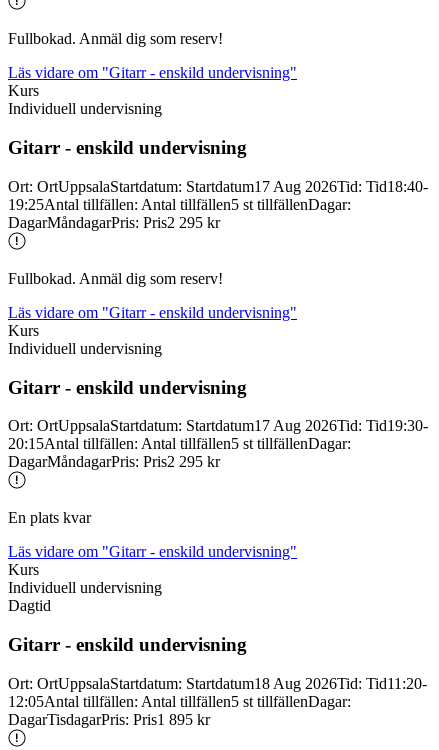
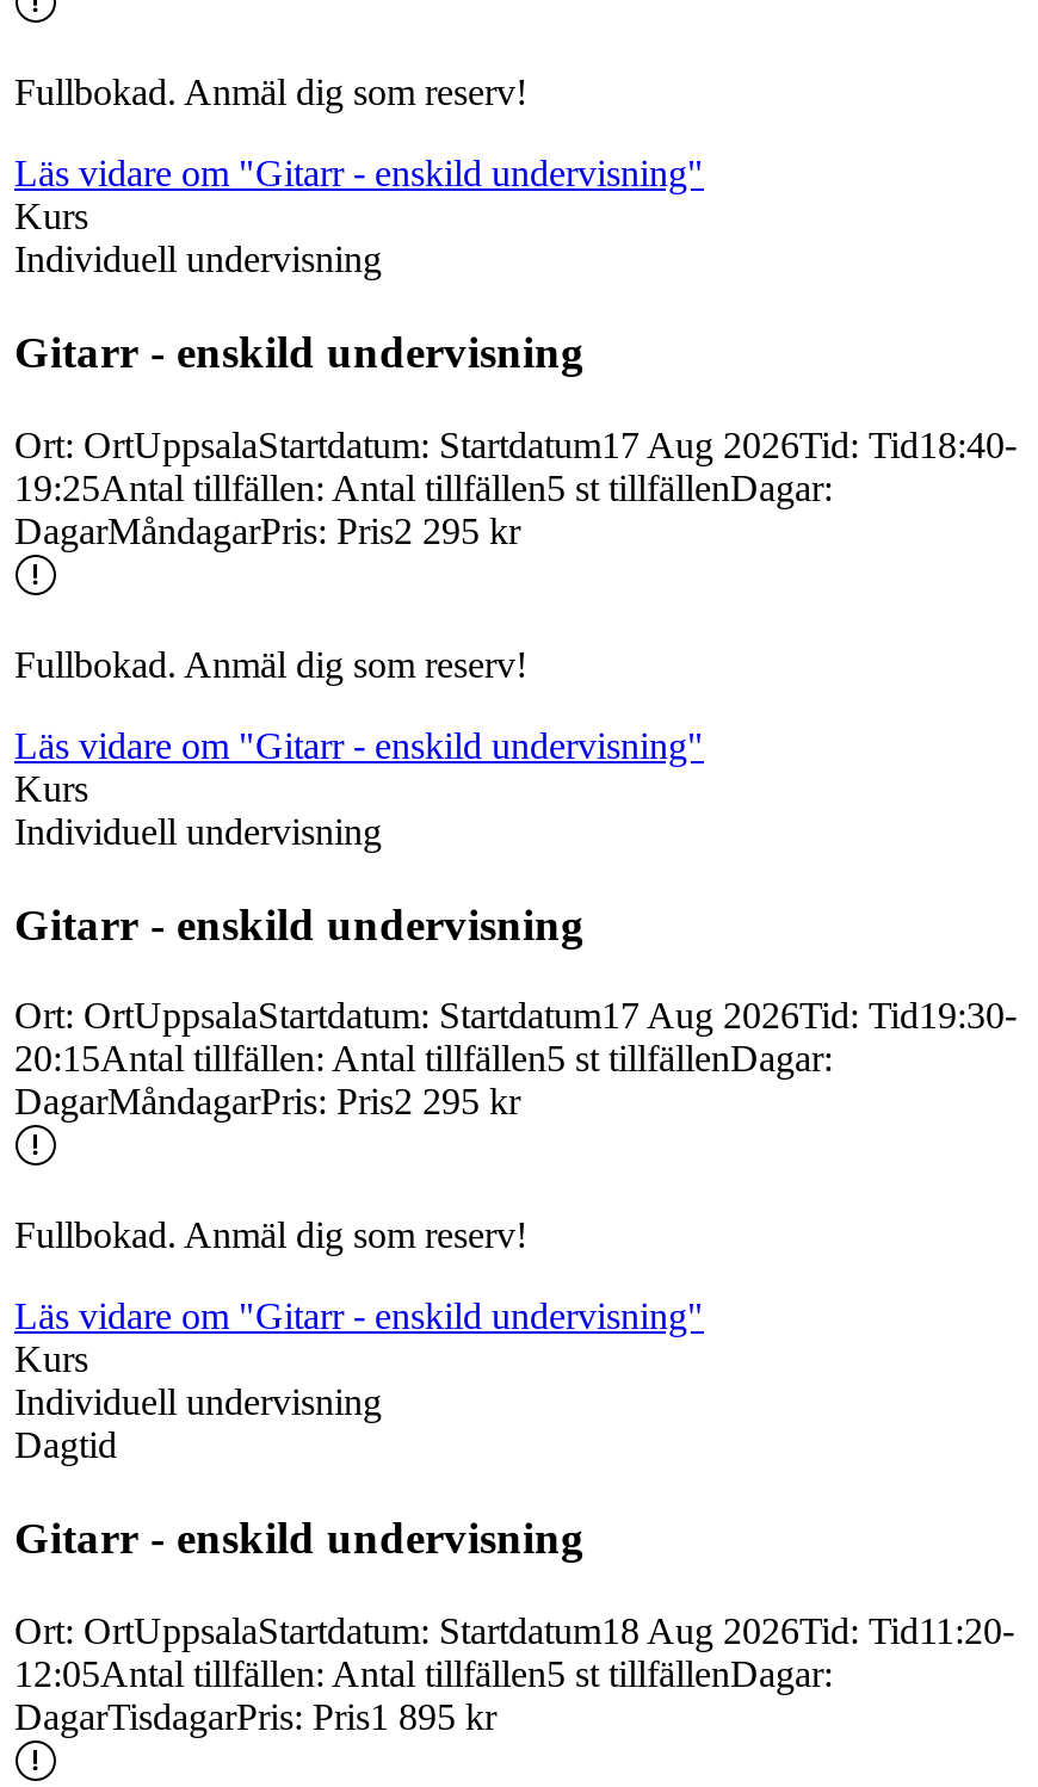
- En plats kvar
+ Fullbokad. Anmäl dig som reserv!
